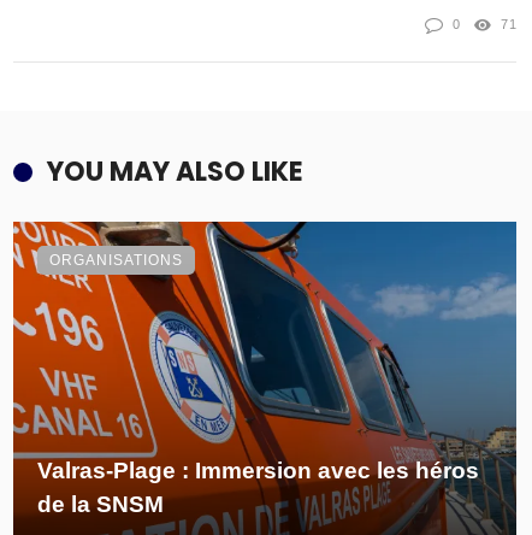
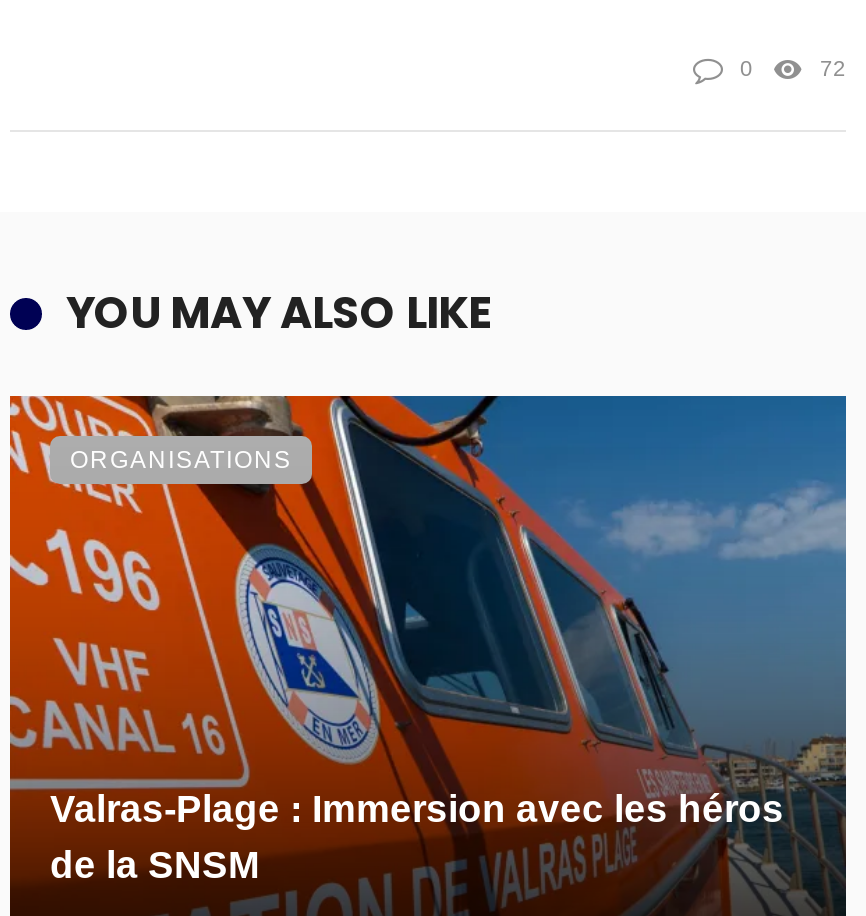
- 71
+ 72
